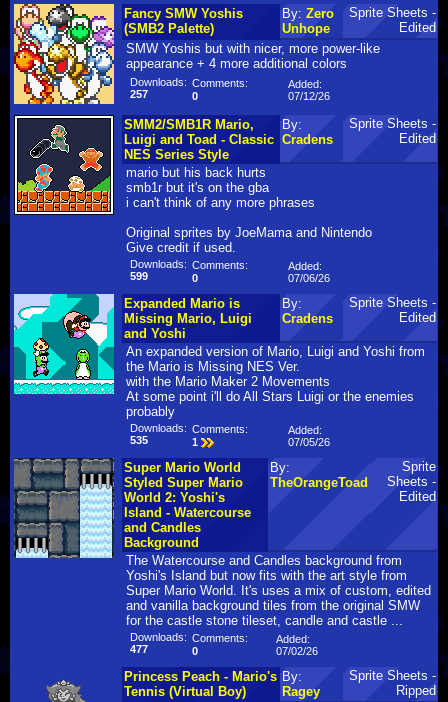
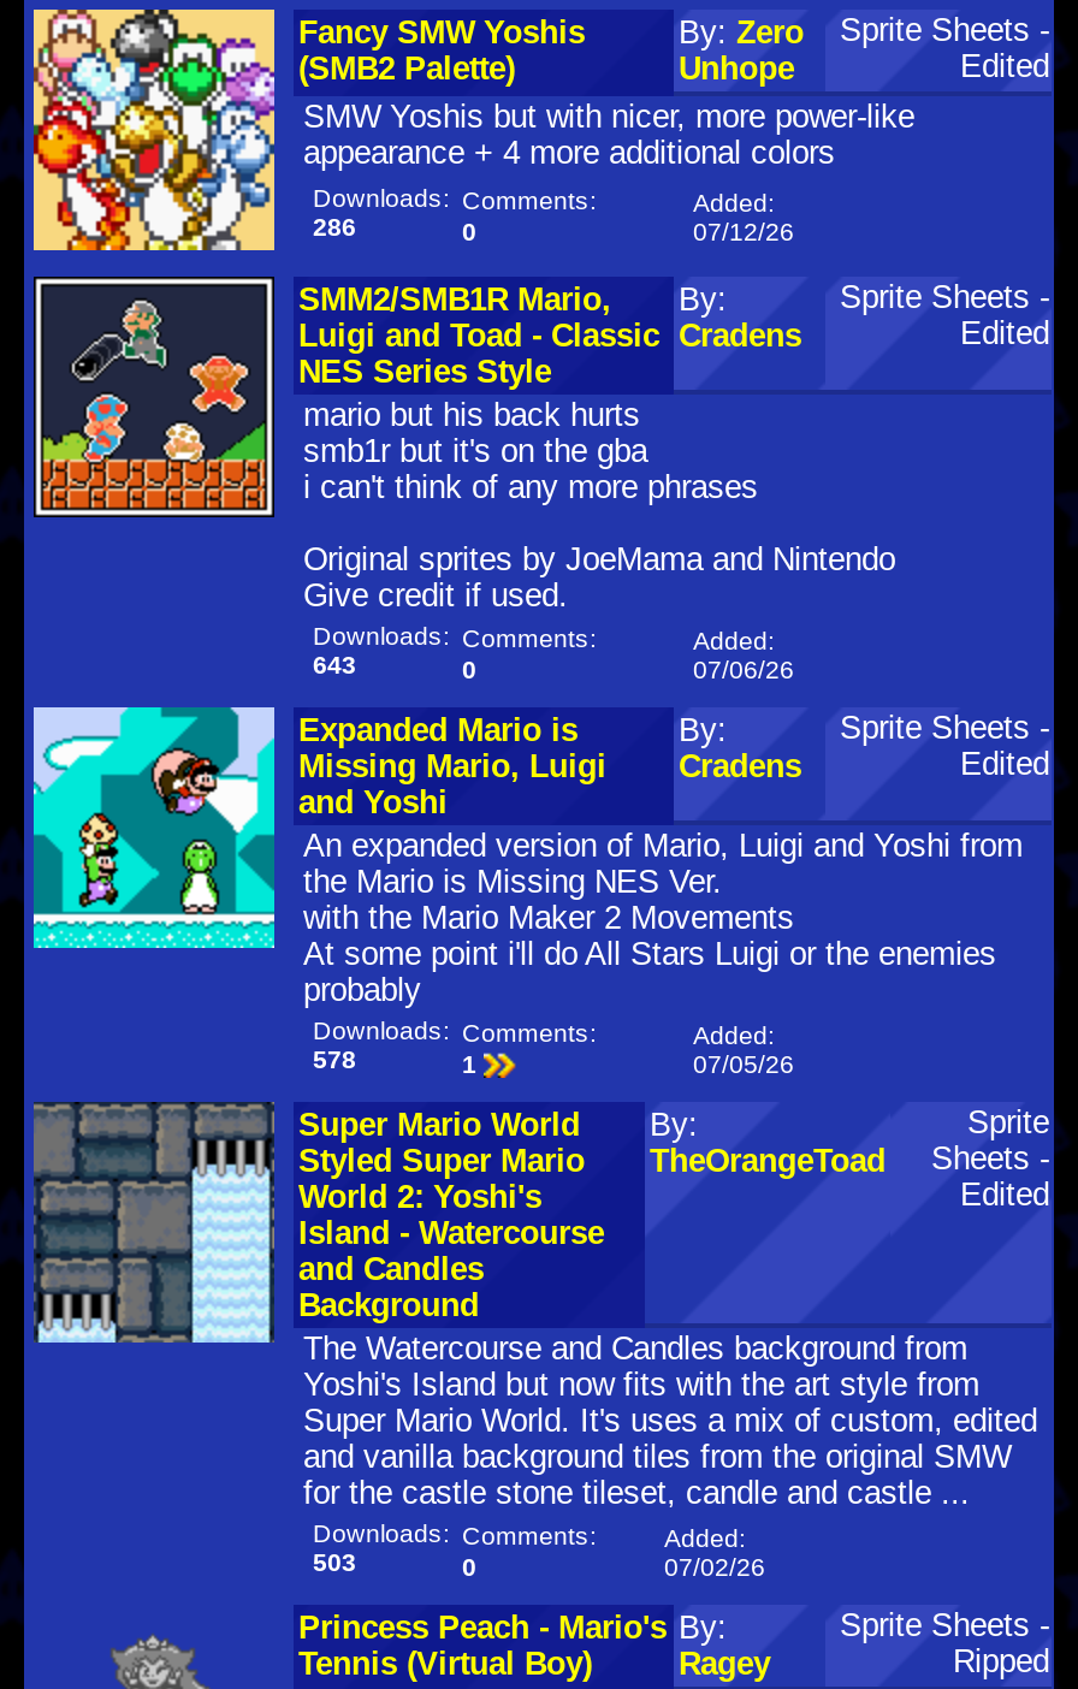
- 257
+ 286

- 599
+ 643

- 535
+ 578

- 477
+ 503
